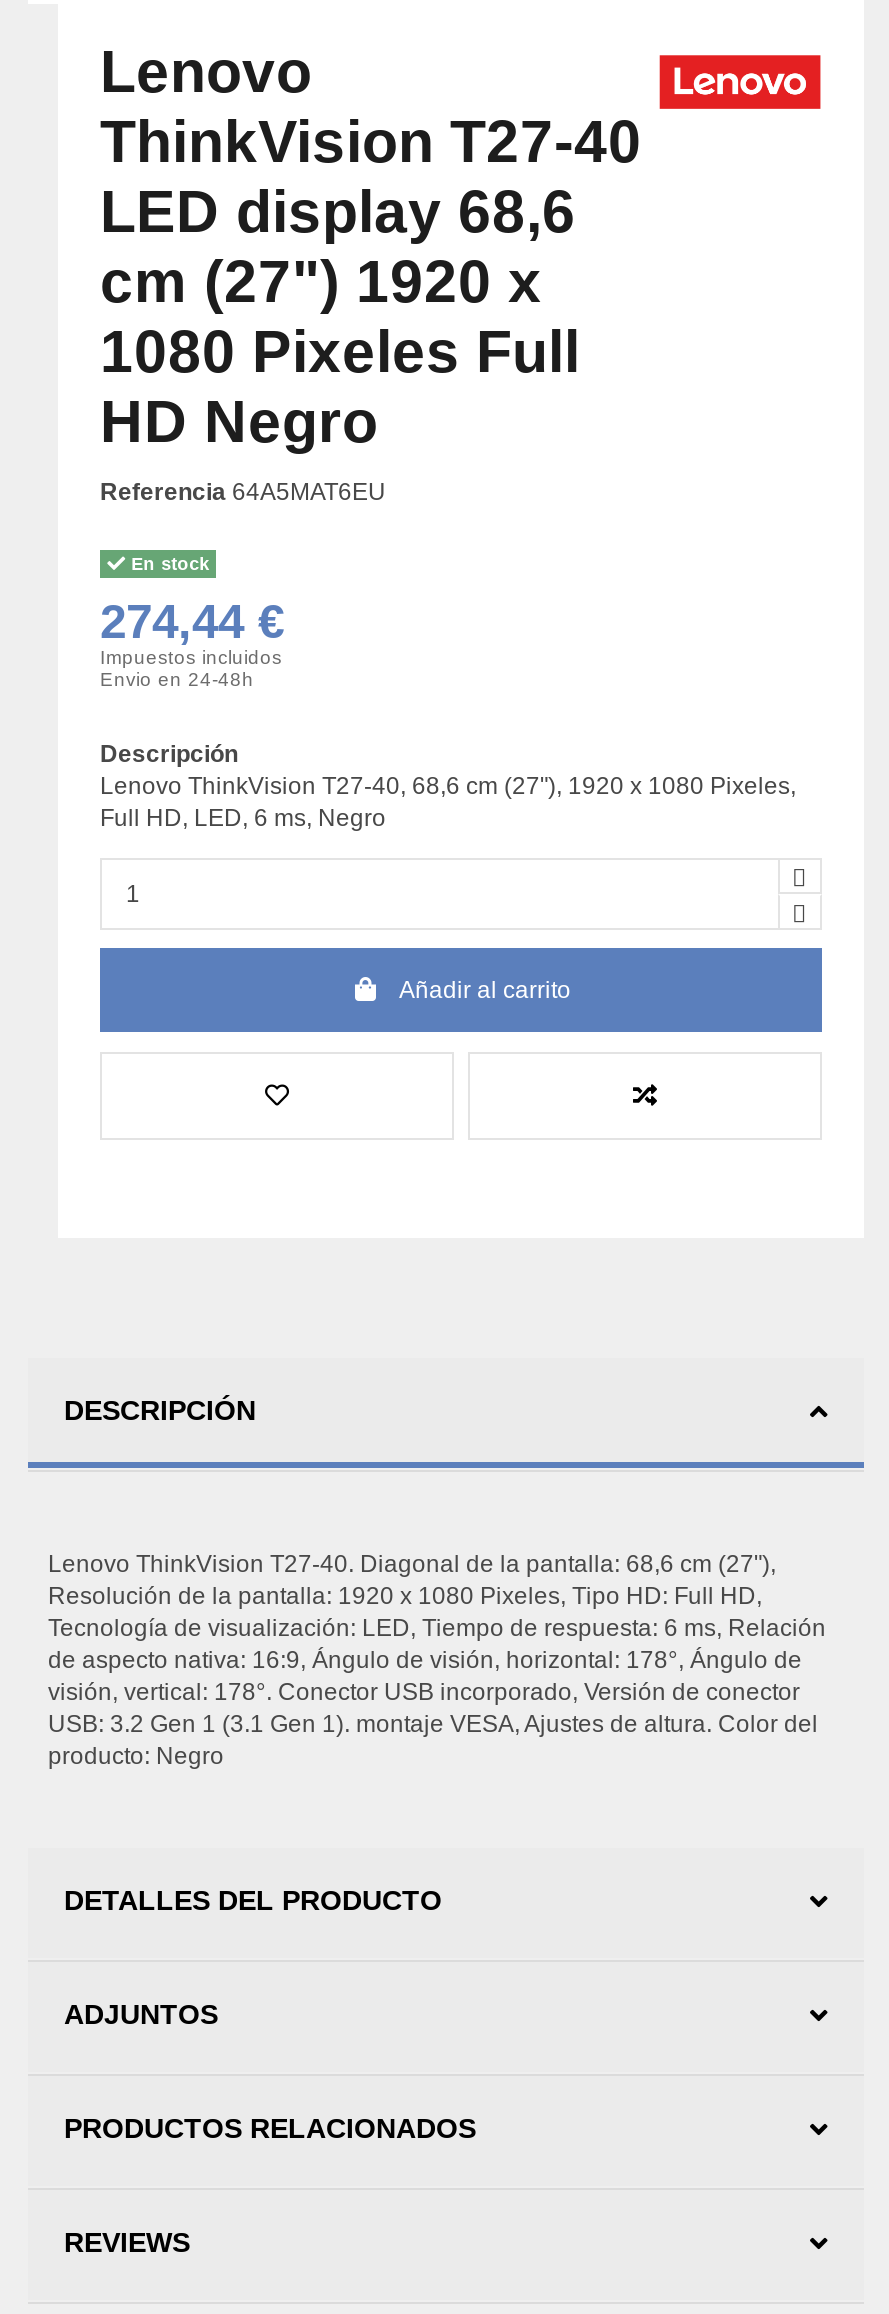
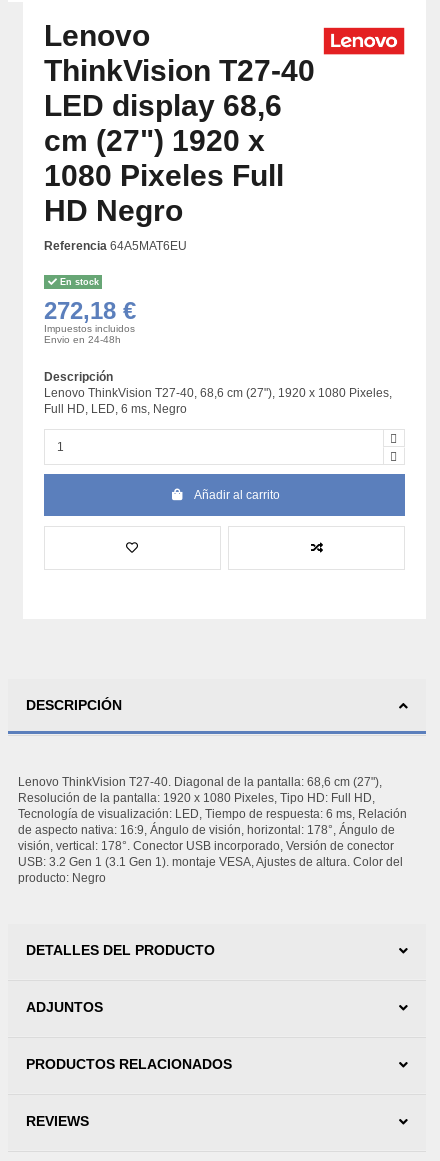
- 274,44 €
+ 272,18 €
